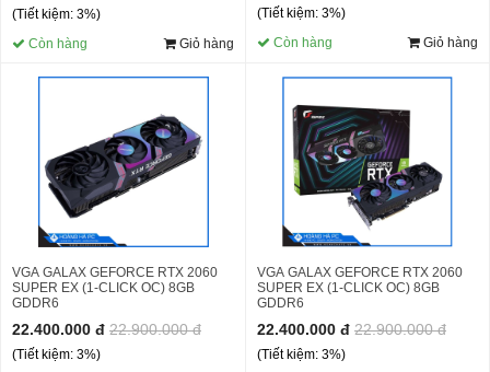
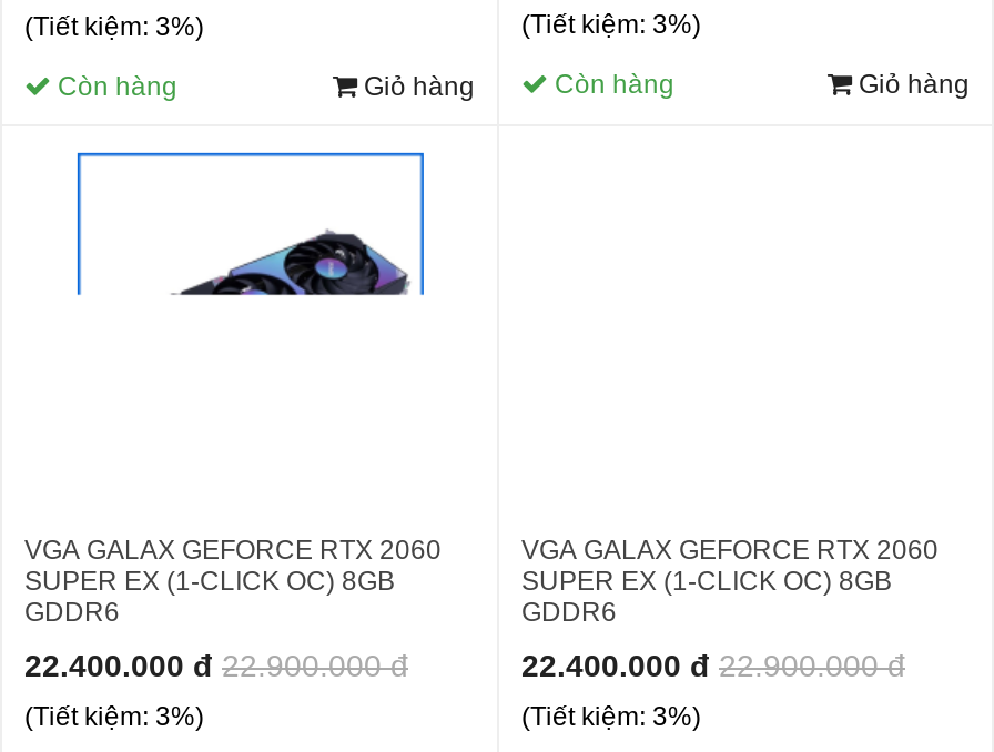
- [image]

- [image]
